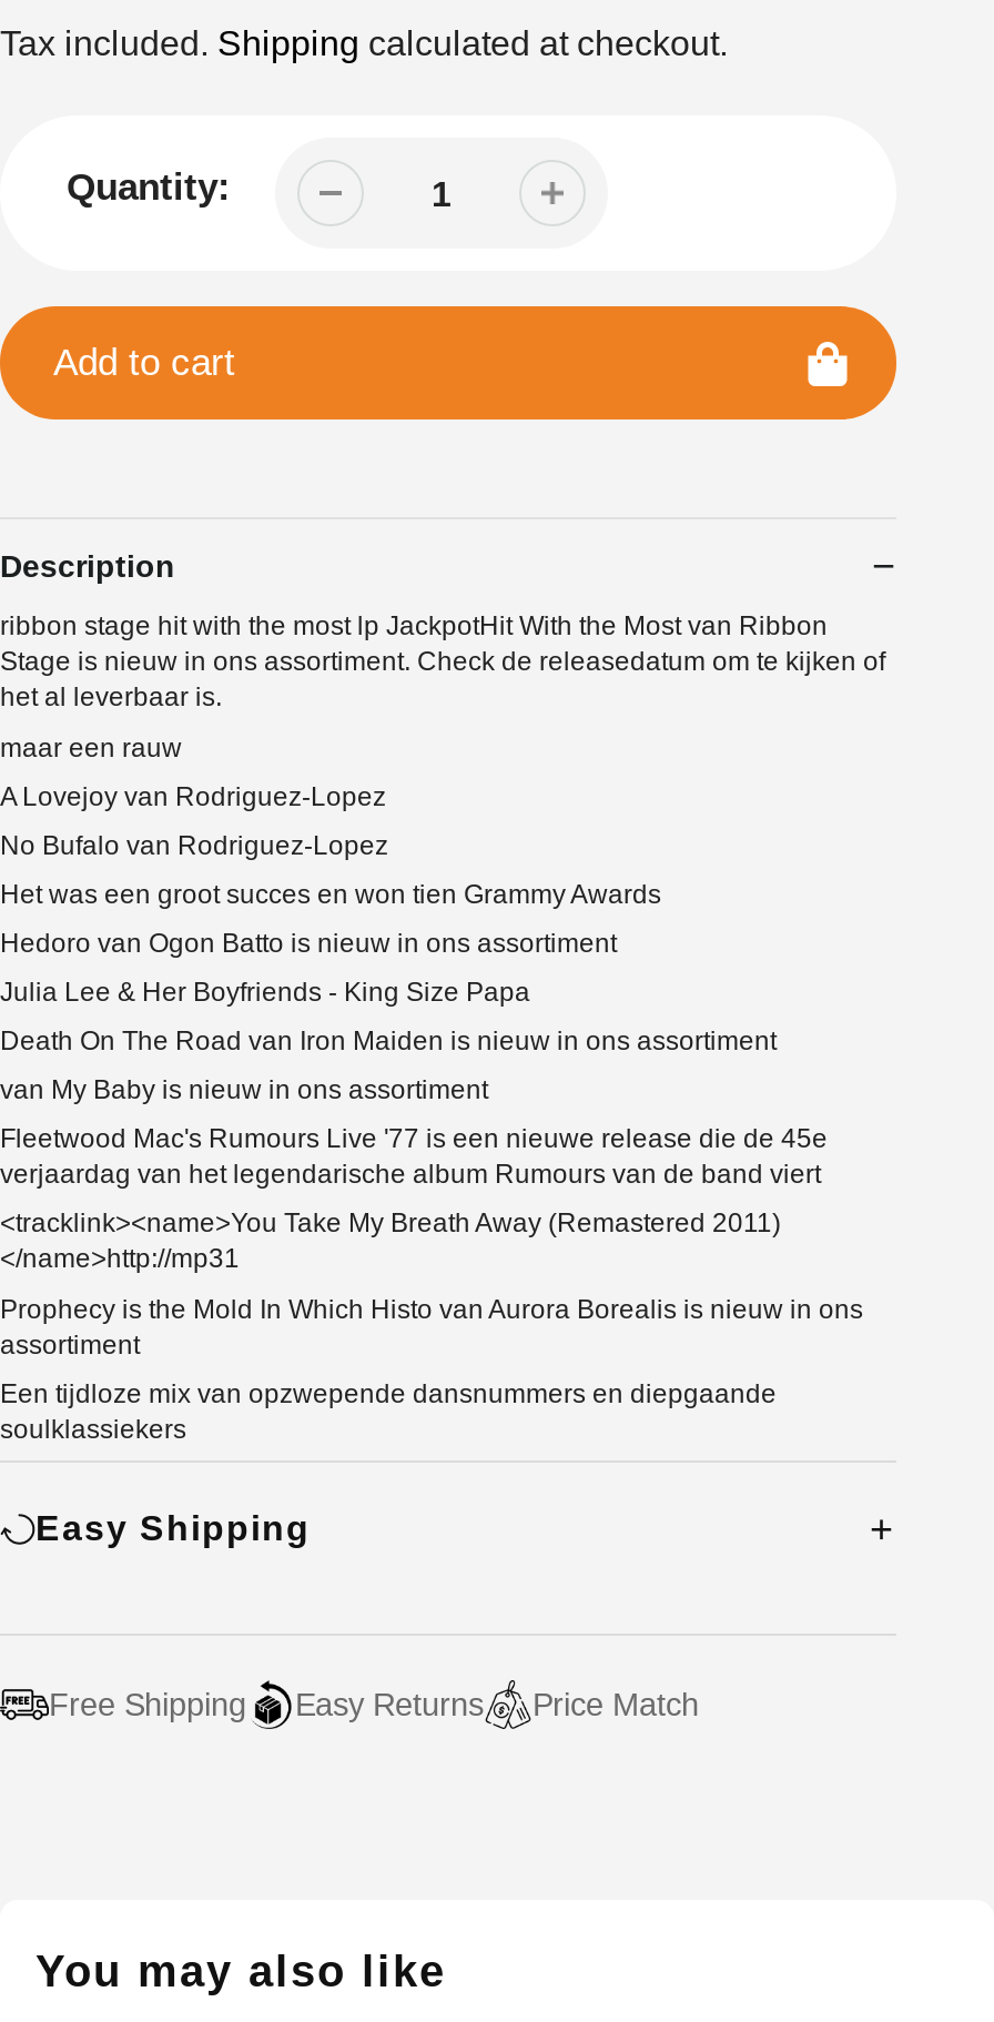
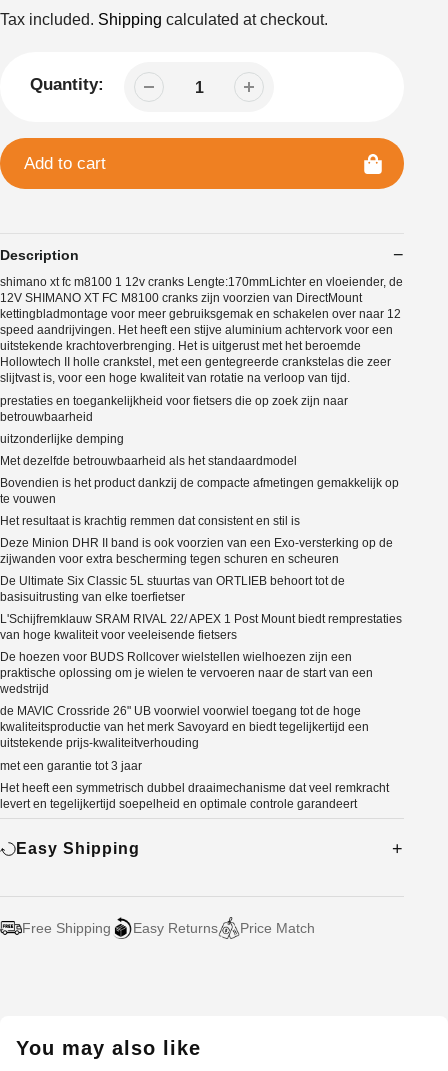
- ribbon stage hit with the most lp JackpotHit With the Most van Ribbon
- Stage is nieuw in ons assortiment. Check de releasedatum om te kijken of
- het al leverbaar is.
+ shimano xt fc m8100 1 12v cranks Lengte:170mmLichter en vloeiender, de
+ 12V SHIMANO XT FC M8100 cranks zijn voorzien van DirectMount
+ kettingbladmontage voor meer gebruiksgemak en schakelen over naar 12
+ speed aandrijvingen. Het heeft een stijve aluminium achtervork voor een
+ uitstekende krachtoverbrenging. Het is uitgerust met het beroemde
+ Hollowtech II holle crankstel, met een gentegreerde crankstelas die zeer
+ slijtvast is, voor een hoge kwaliteit van rotatie na verloop van tijd.

- maar een rauw
+ prestaties en toegankelijkheid voor fietsers die op zoek zijn naar
+ betrouwbaarheid

- A Lovejoy van Rodriguez-Lopez
+ uitzonderlijke demping

- No Bufalo van Rodriguez-Lopez
+ Met dezelfde betrouwbaarheid als het standaardmodel

- Het was een groot succes en won tien Grammy Awards
+ Bovendien is het product dankzij de compacte afmetingen gemakkelijk op
+ te vouwen

- Hedoro van Ogon Batto is nieuw in ons assortiment
+ Het resultaat is krachtig remmen dat consistent en stil is

- Julia Lee & Her Boyfriends - King Size Papa
+ Deze Minion DHR II band is ook voorzien van een Exo-versterking op de
+ zijwanden voor extra bescherming tegen schuren en scheuren

- Death On The Road van Iron Maiden is nieuw in ons assortiment
+ De Ultimate Six Classic 5L stuurtas van ORTLIEB behoort tot de
+ basisuitrusting van elke toerfietser

- van My Baby is nieuw in ons assortiment
+ L'Schijfremklauw SRAM RIVAL 22/ APEX 1 Post Mount biedt remprestaties
+ van hoge kwaliteit voor veeleisende fietsers

- Fleetwood Mac's Rumours Live '77 is een nieuwe release die de 45e
- verjaardag van het legendarische album Rumours van de band viert
+ De hoezen voor BUDS Rollcover wielstellen wielhoezen zijn een
+ praktische oplossing om je wielen te vervoeren naar de start van een
+ wedstrijd

- <tracklink><name>You Take My Breath Away (Remastered 2011)
- </name>http://mp31
+ de MAVIC Crossride 26" UB voorwiel voorwiel toegang tot de hoge
+ kwaliteitsproductie van het merk Savoyard en biedt tegelijkertijd een
+ uitstekende prijs-kwaliteitverhouding

- Prophecy is the Mold In Which Histo van Aurora Borealis is nieuw in ons
- assortiment
+ met een garantie tot 3 jaar

- Een tijdloze mix van opzwepende dansnummers en diepgaande
- soulklassiekers
+ Het heeft een symmetrisch dubbel draaimechanisme dat veel remkracht
+ levert en tegelijkertijd soepelheid en optimale controle garandeert
